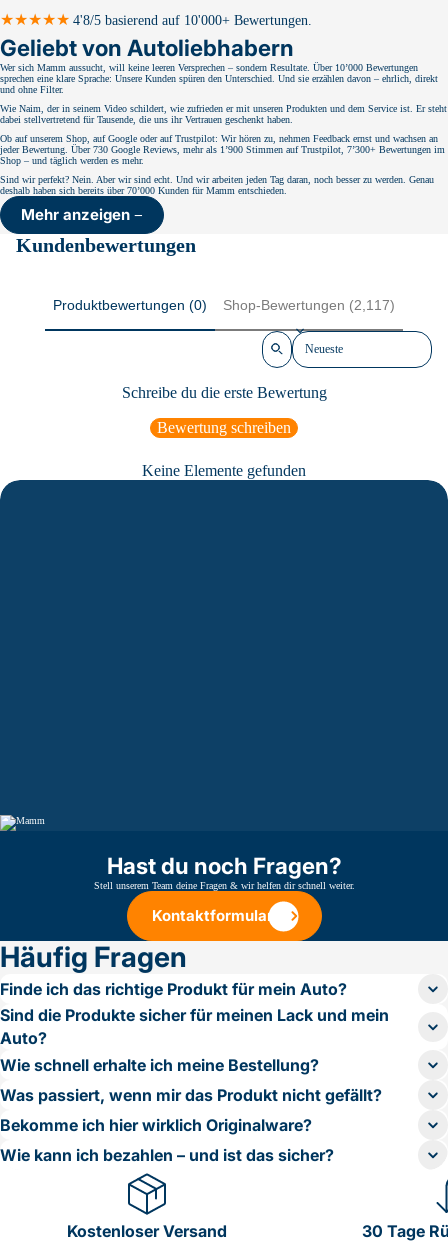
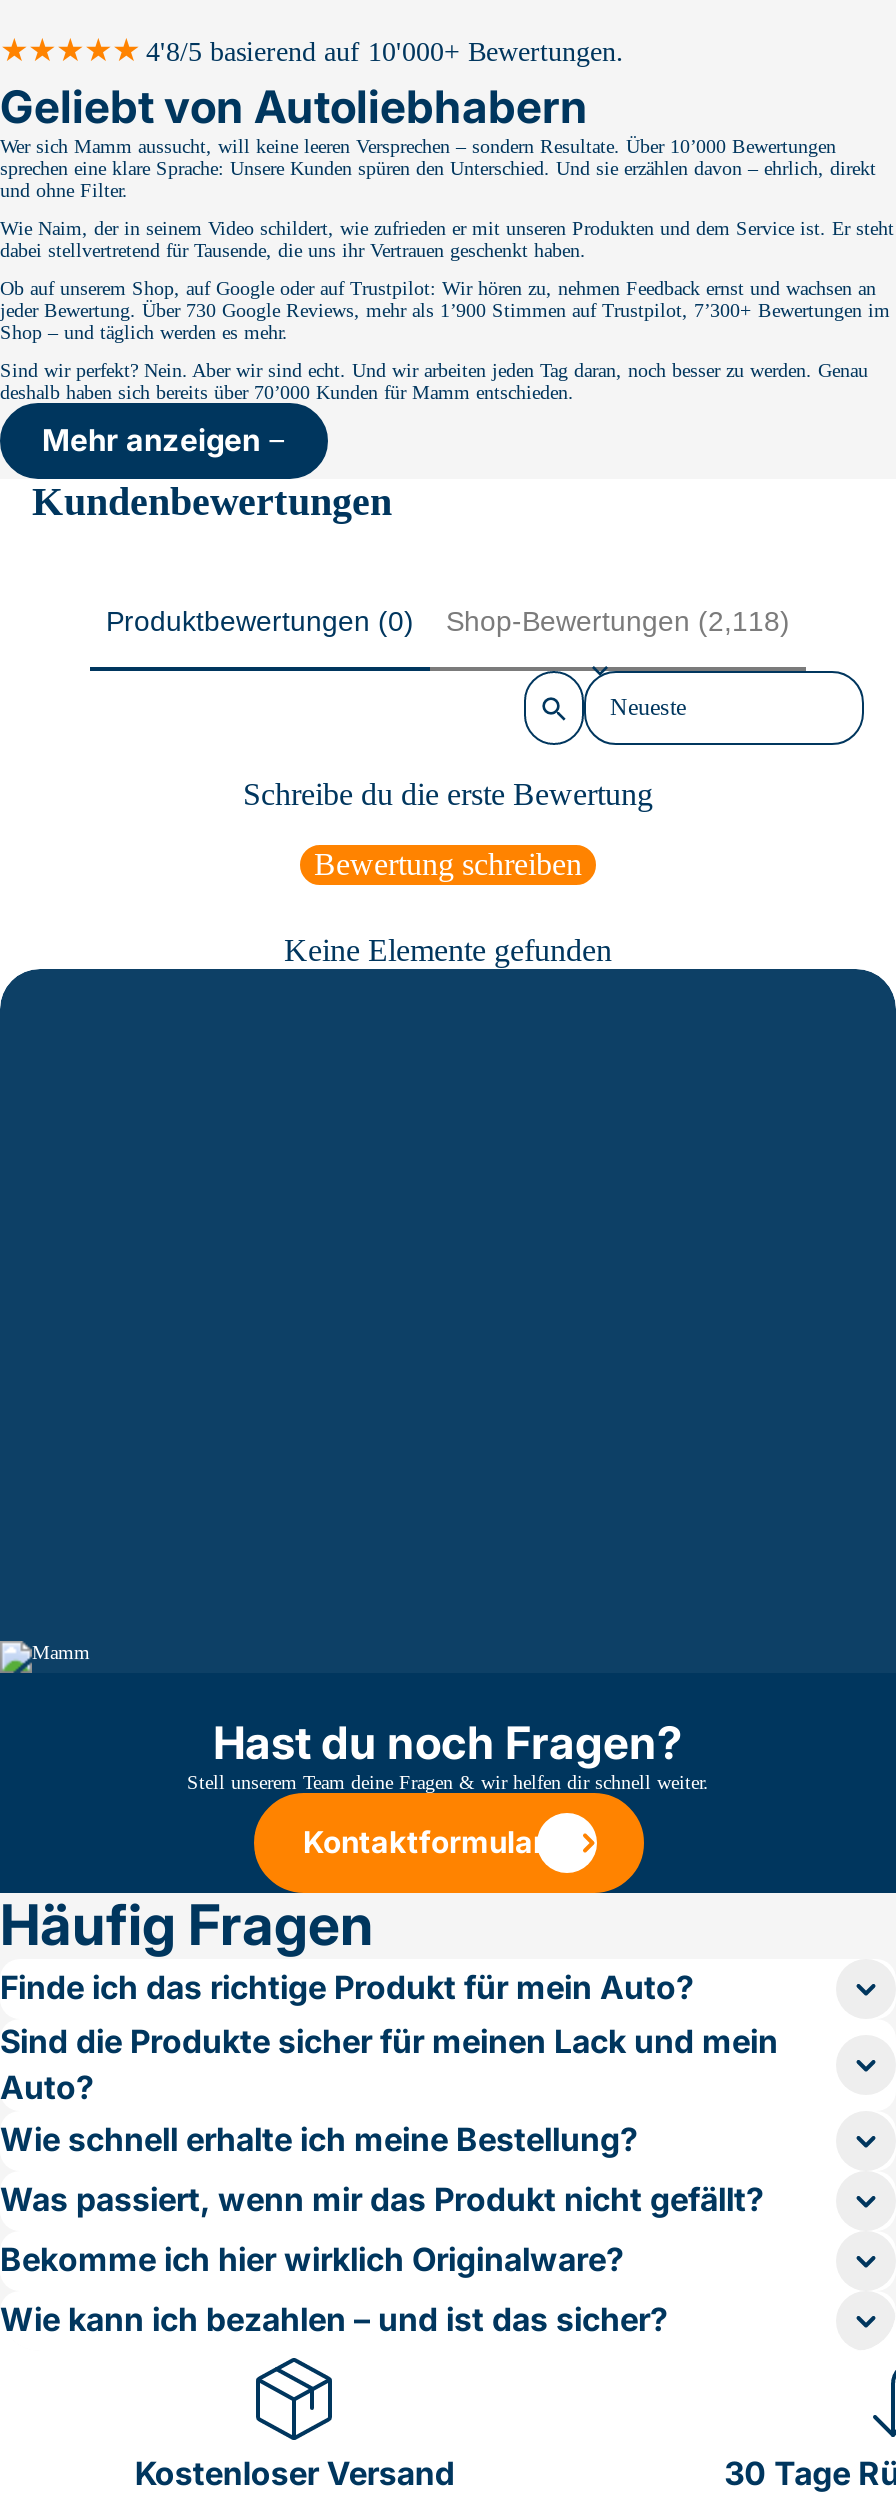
- Shop-Bewertungen (2,117)
+ Shop-Bewertungen (2,118)
